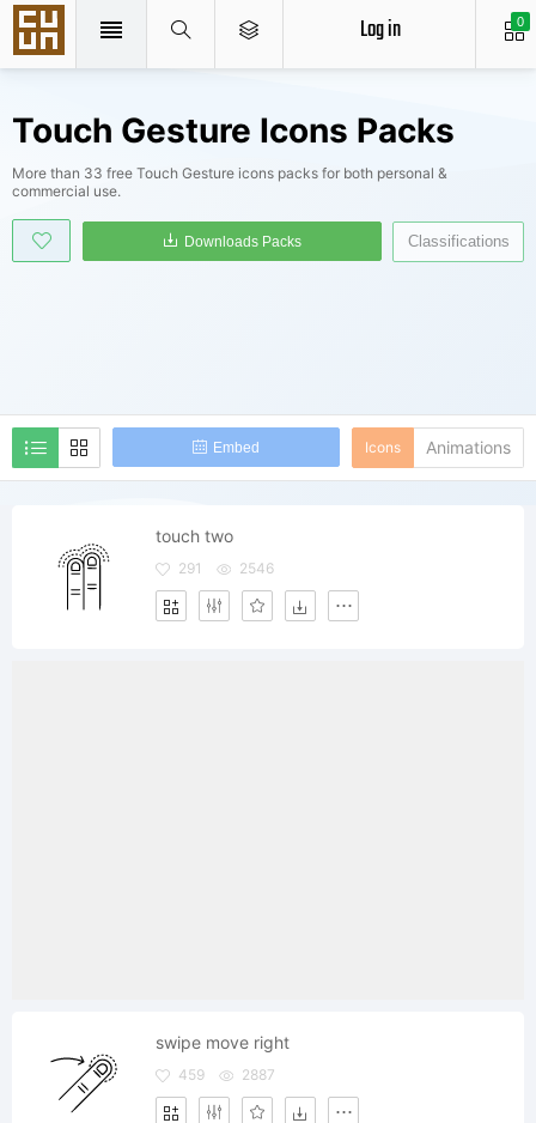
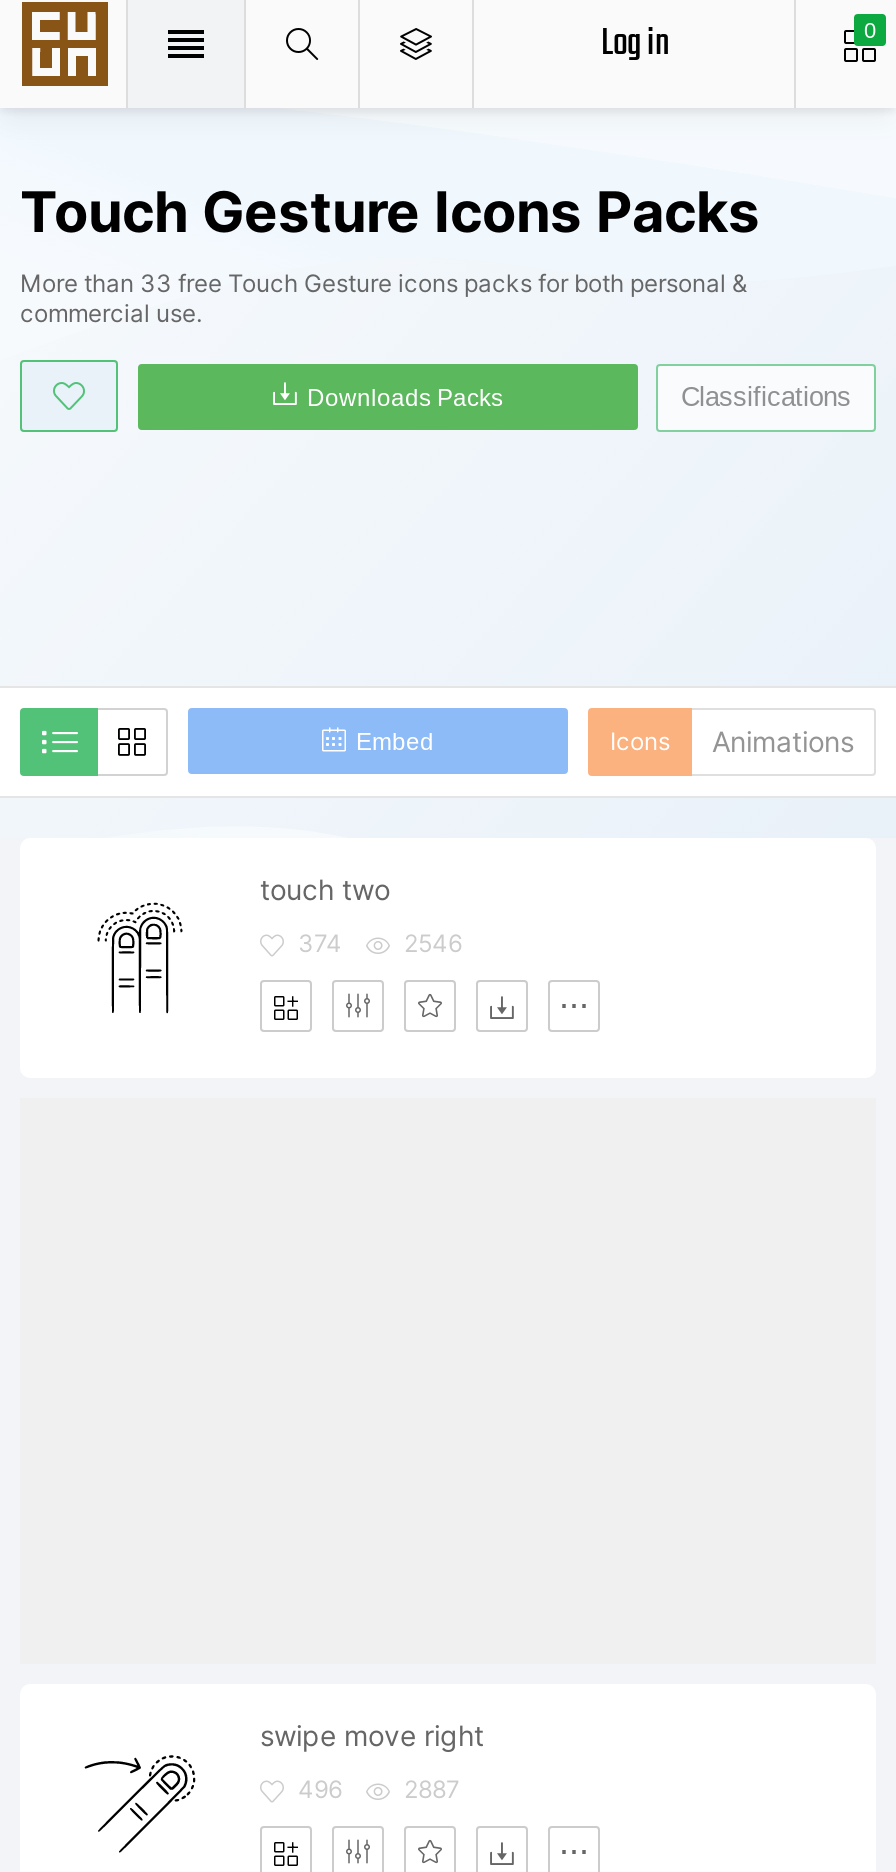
- 291
+ 374

- 459
+ 496
